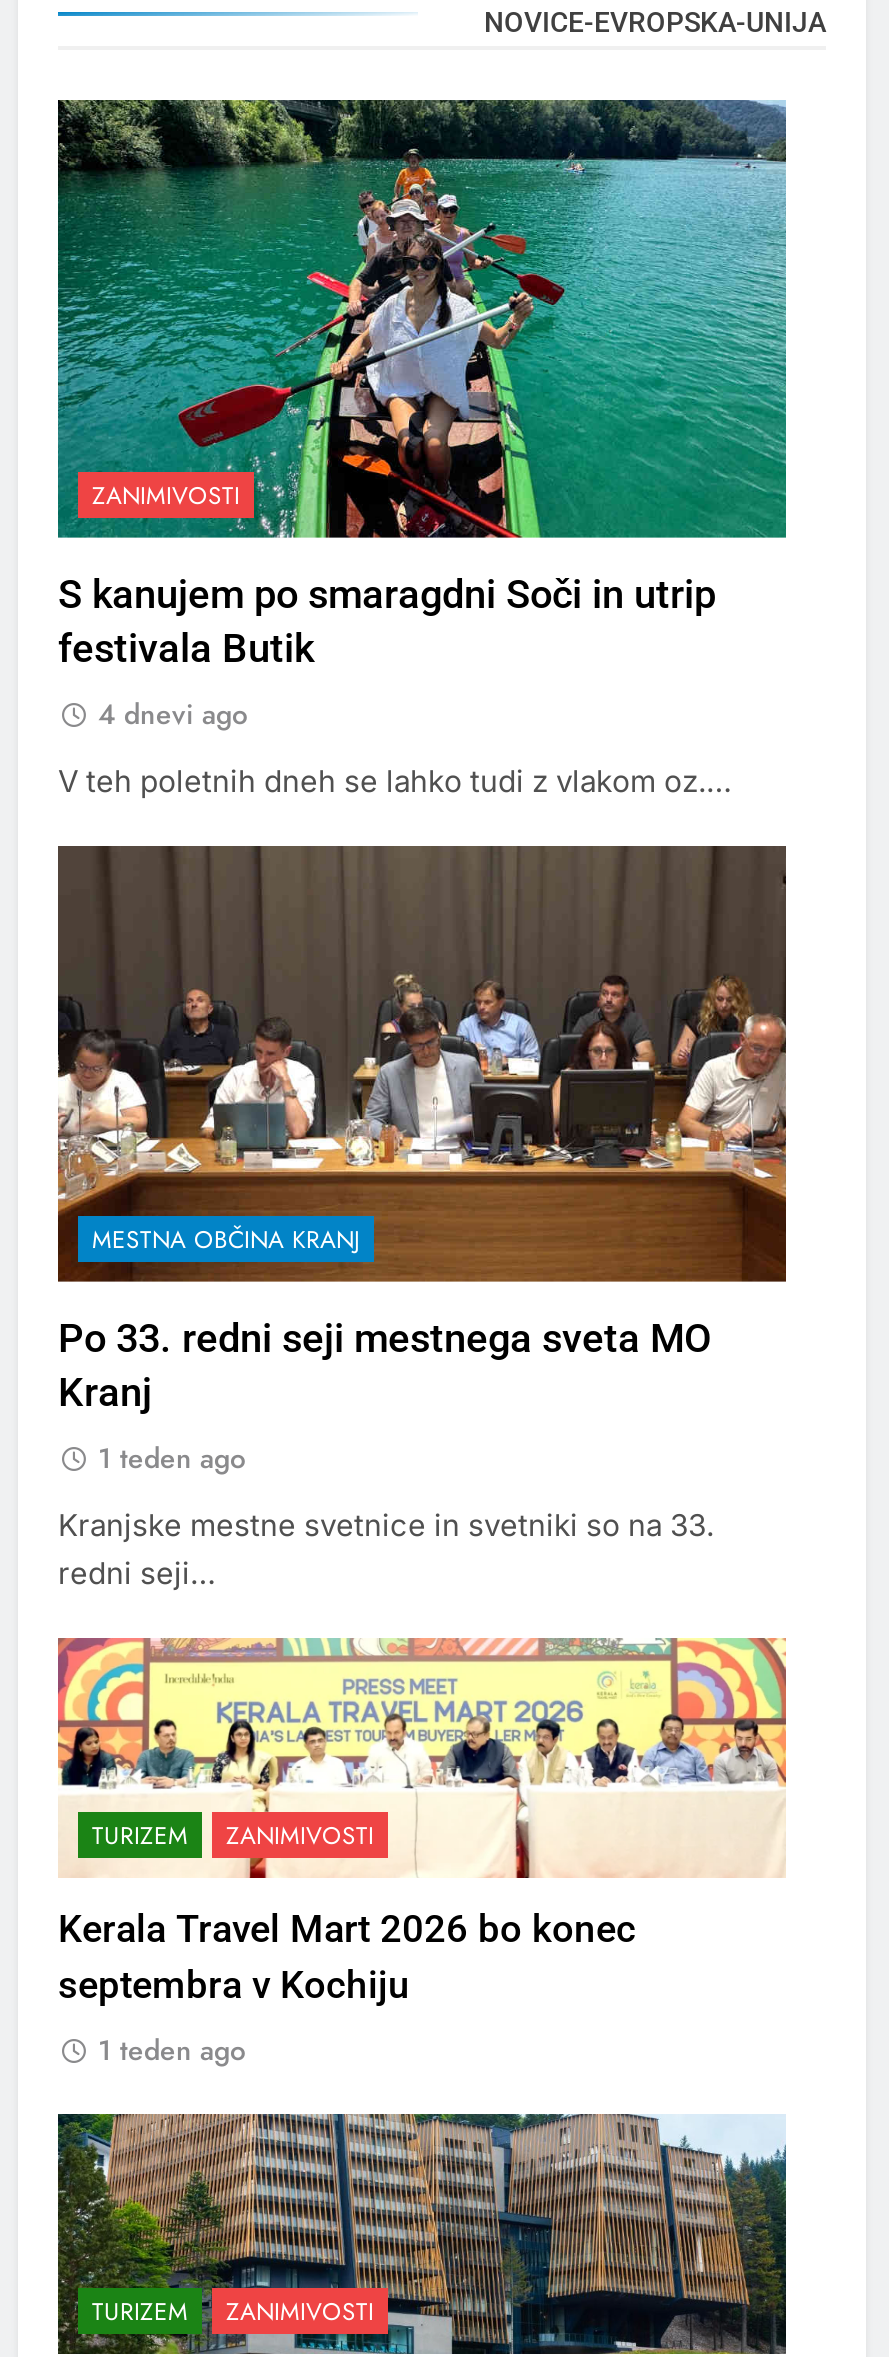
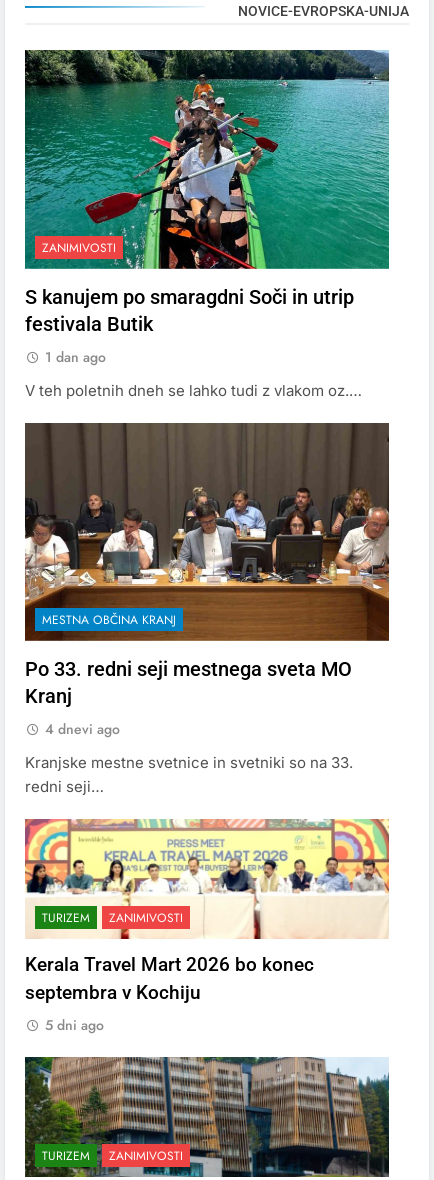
- 4 dnevi ago
+ 1 dan ago

- 1 teden ago
+ 4 dnevi ago

- 1 teden ago
+ 5 dni ago
